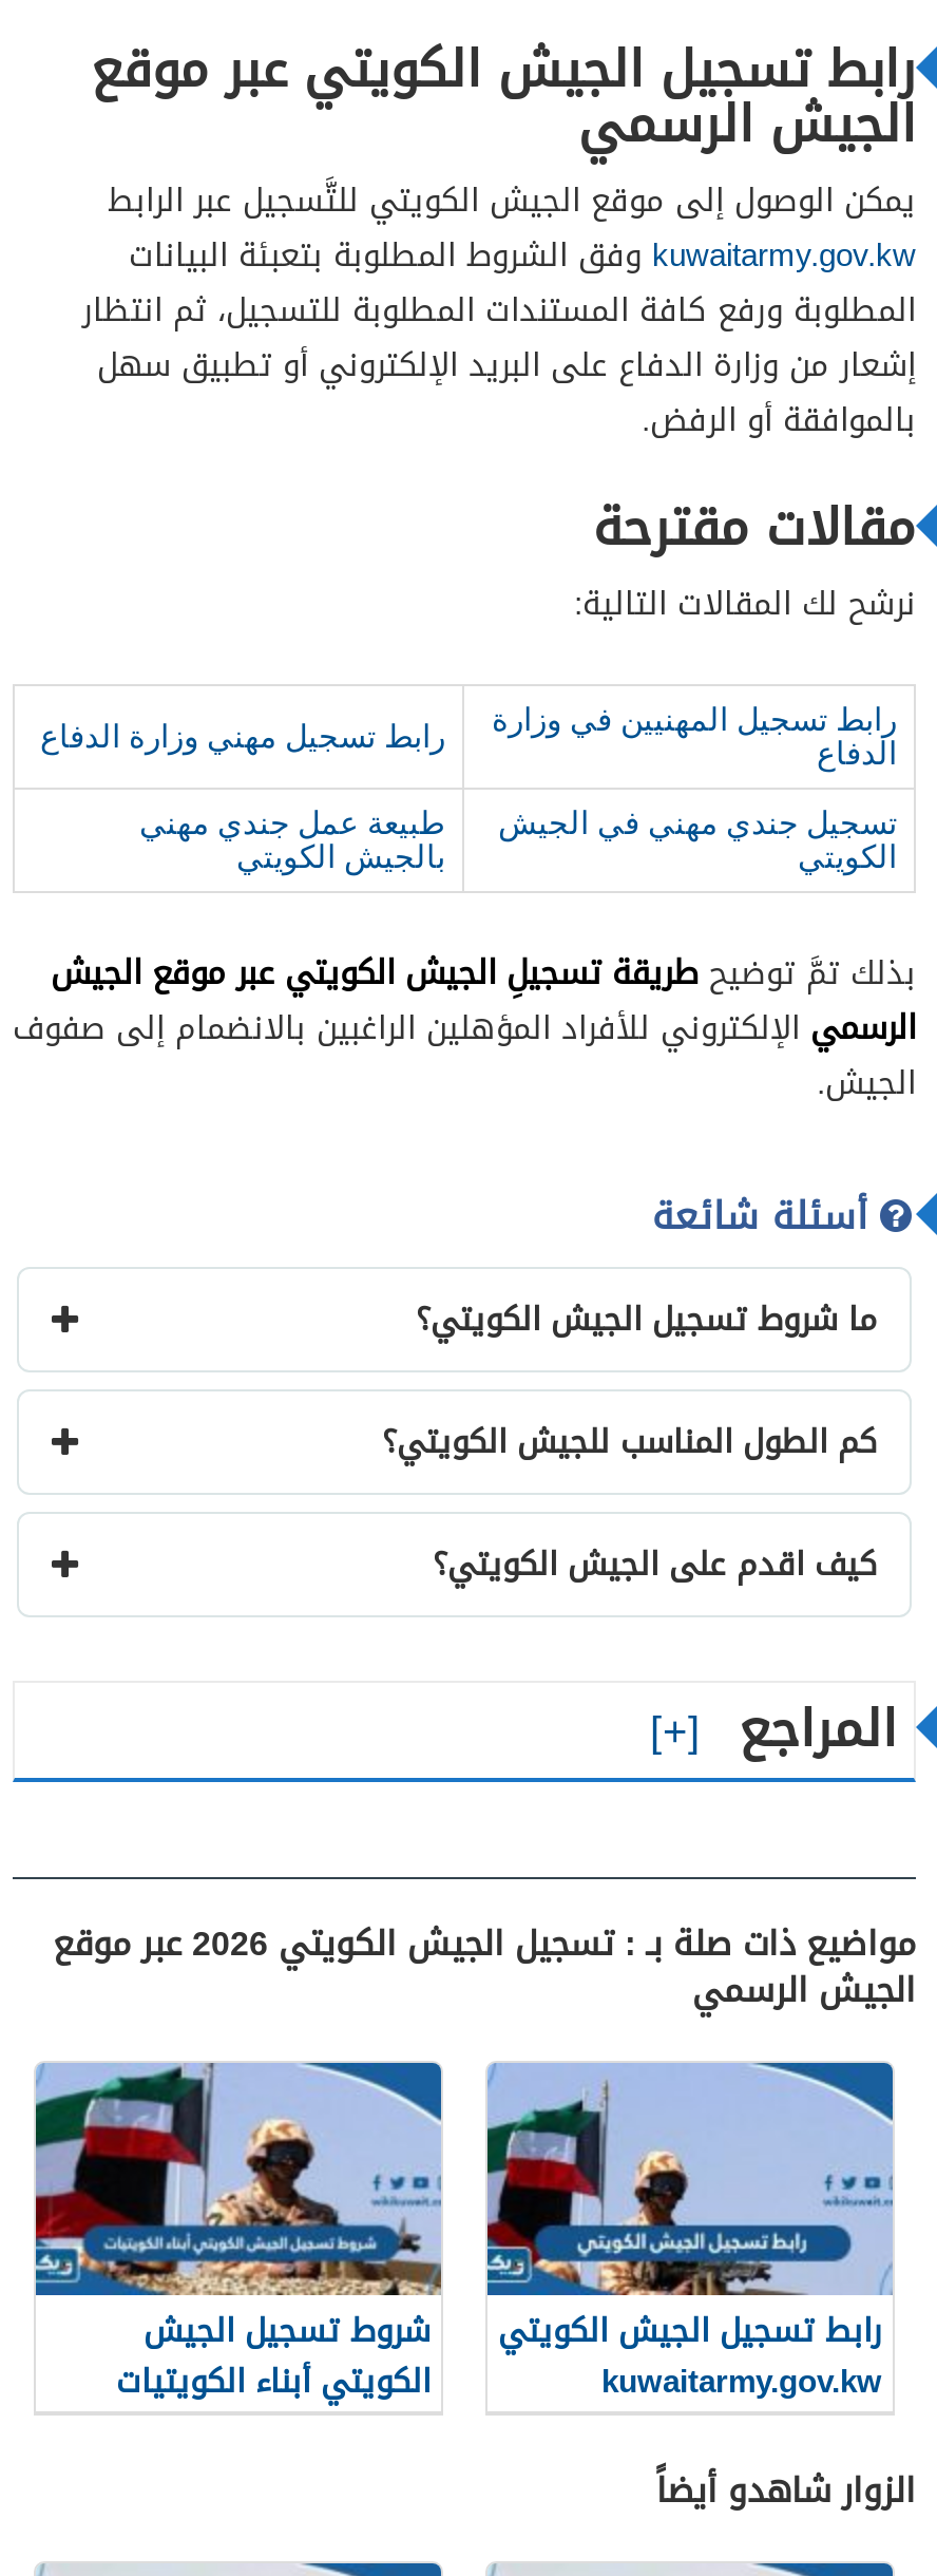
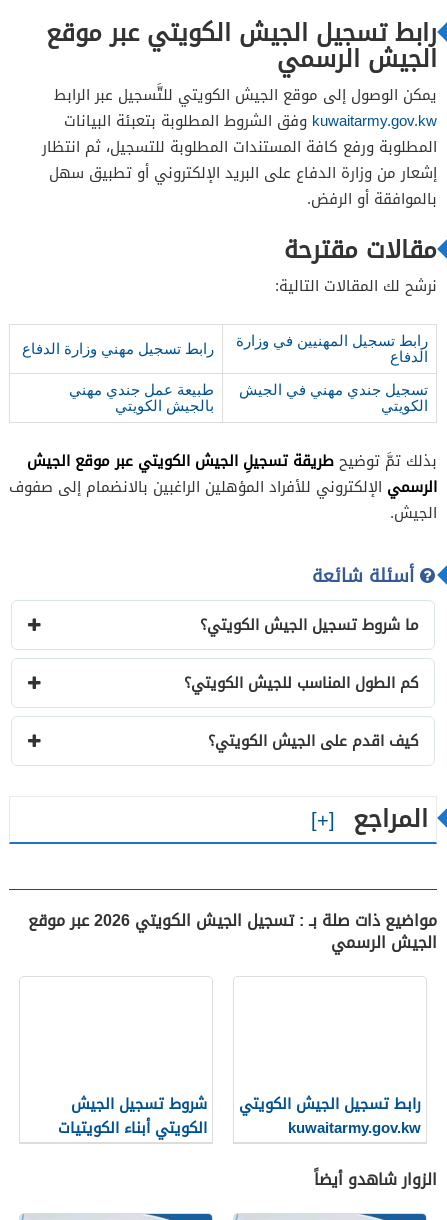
- [image]

- [image]
